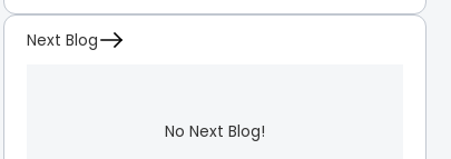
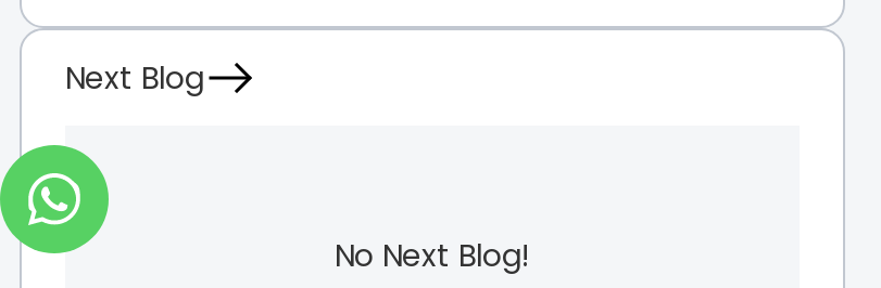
+ [image]
